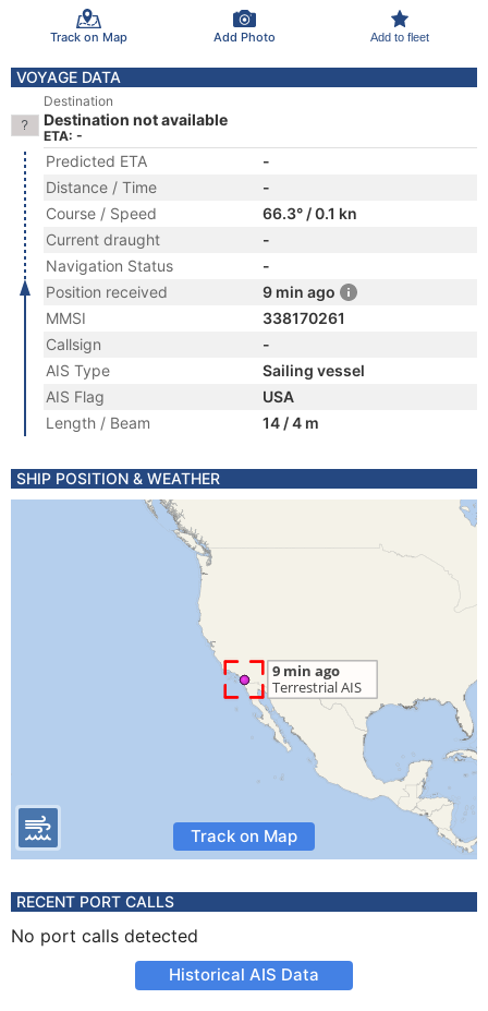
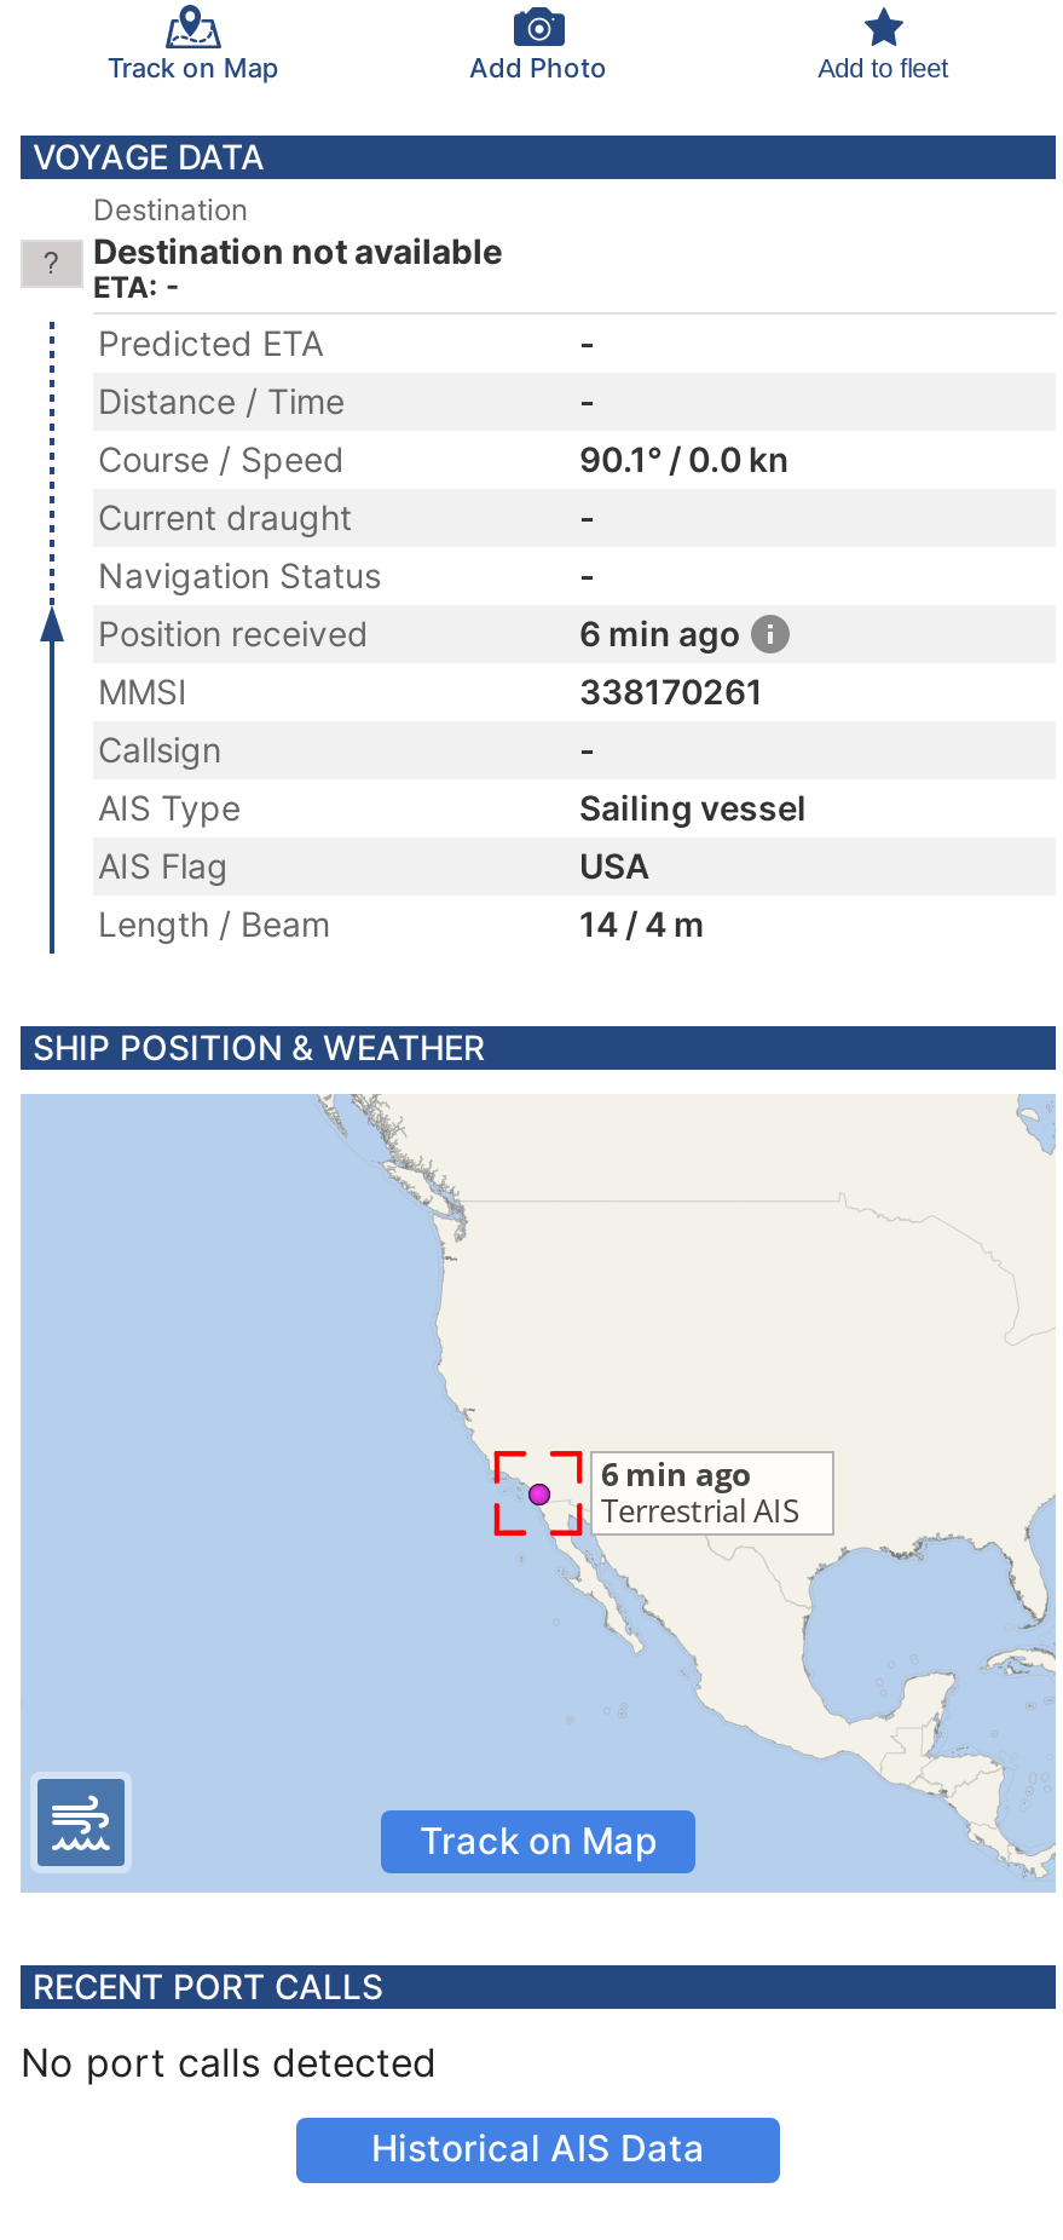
- 66.3° / 0.1 kn
+ 90.1° / 0.0 kn

- 9 min ago
+ 6 min ago
